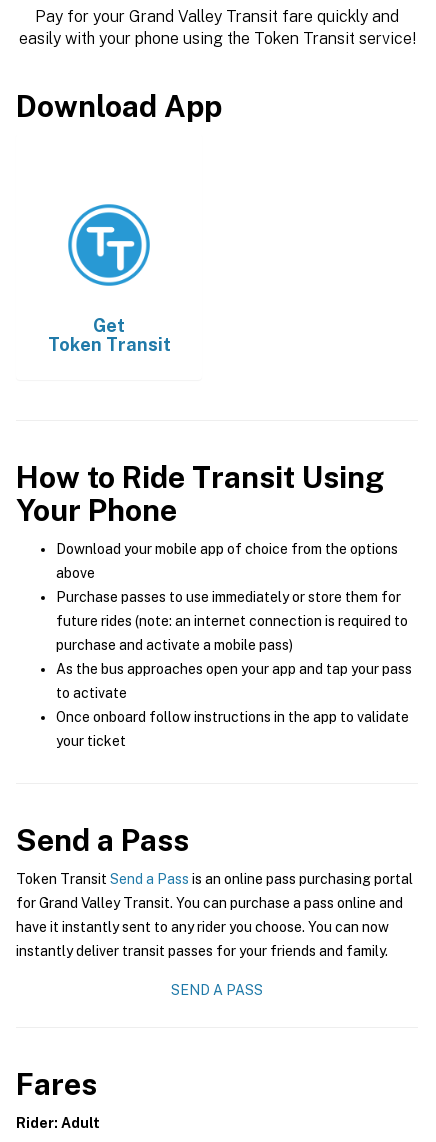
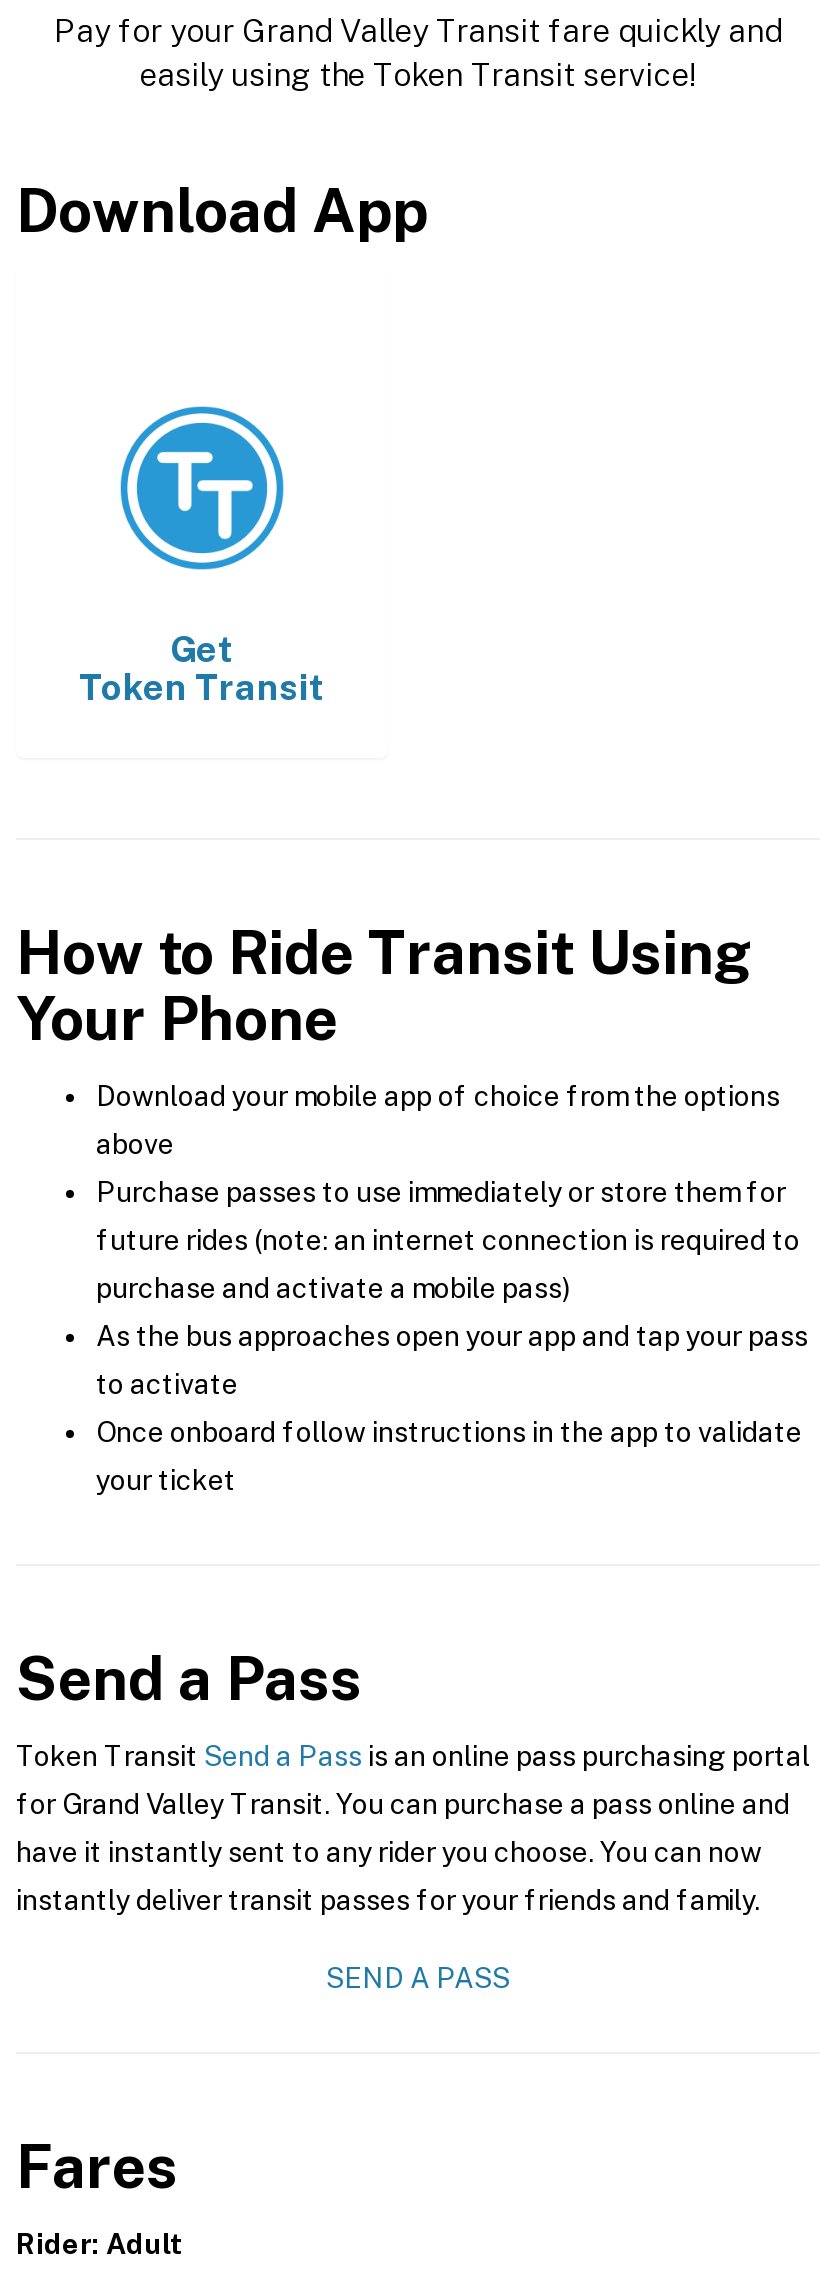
- easily with your phone using the Token Transit service!
+ easily using the Token Transit service!
